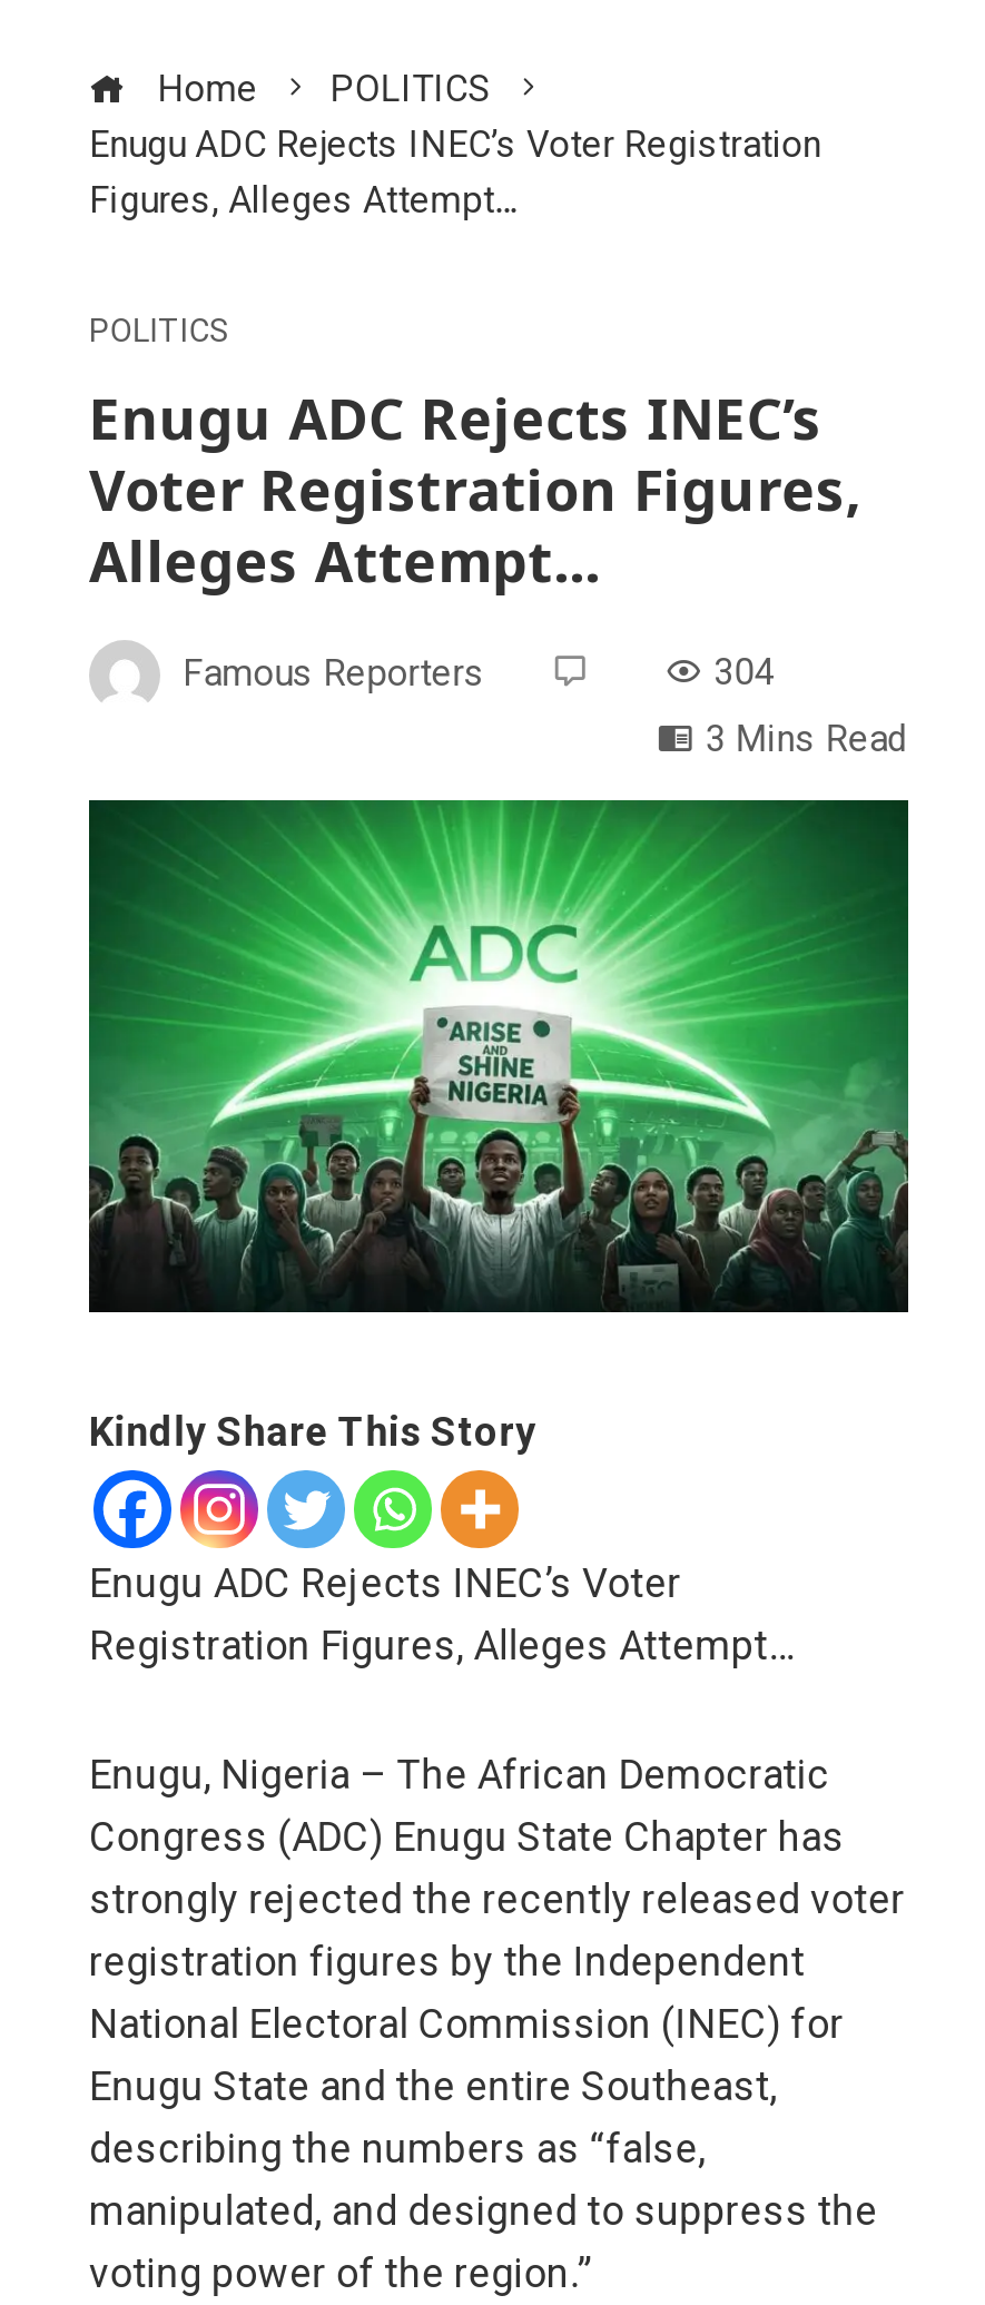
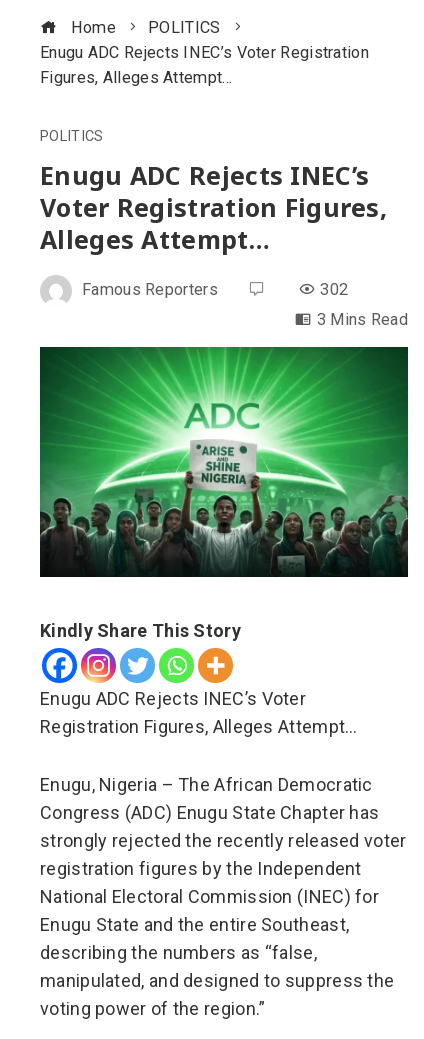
- 304
+ 302
